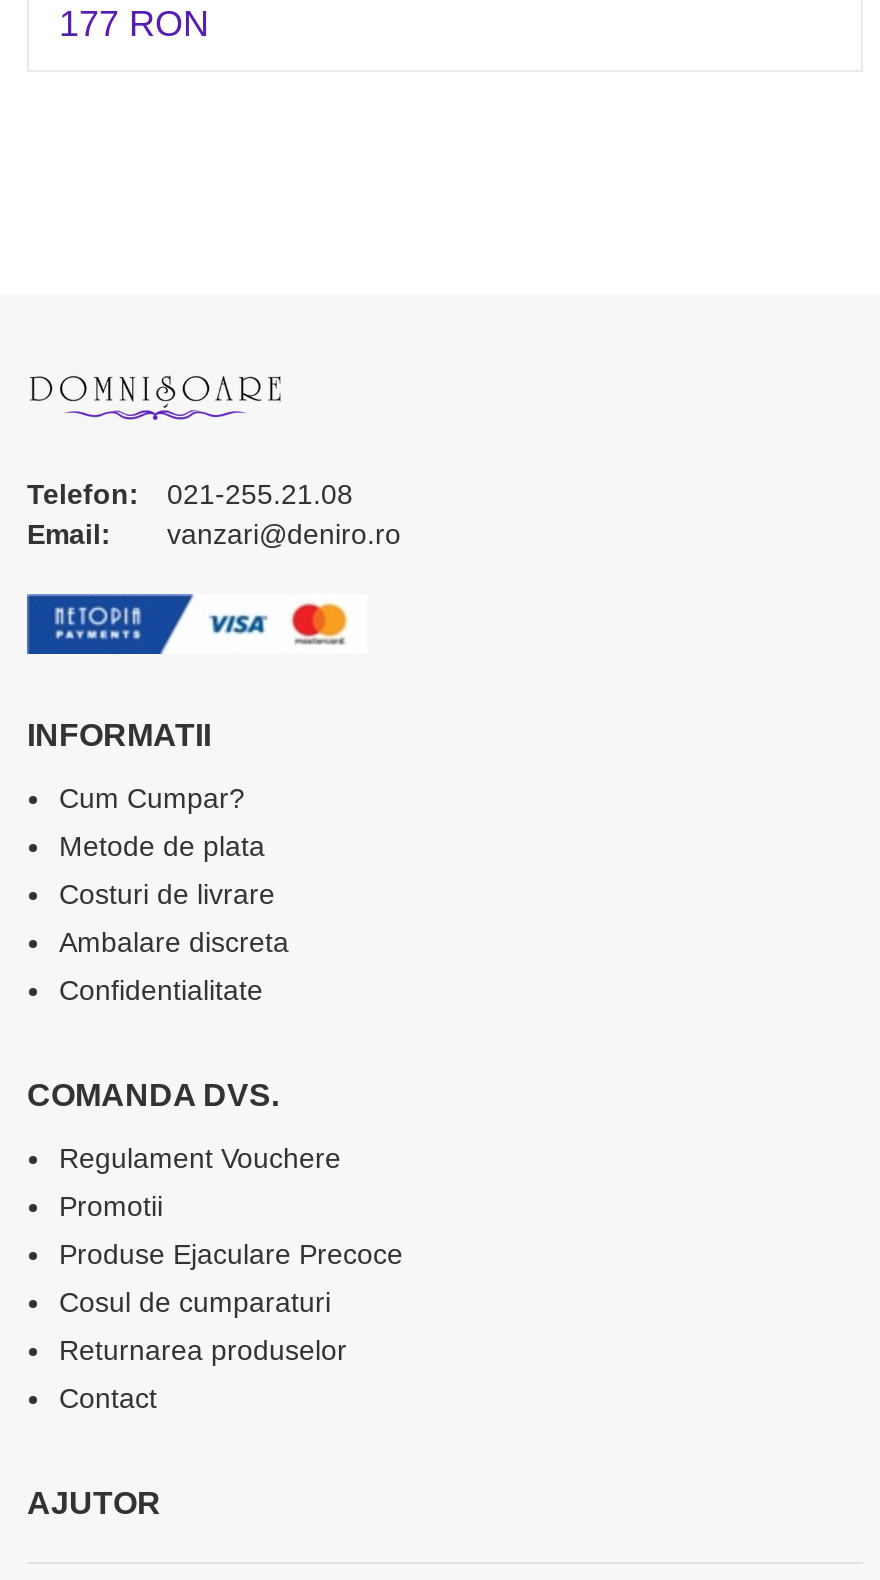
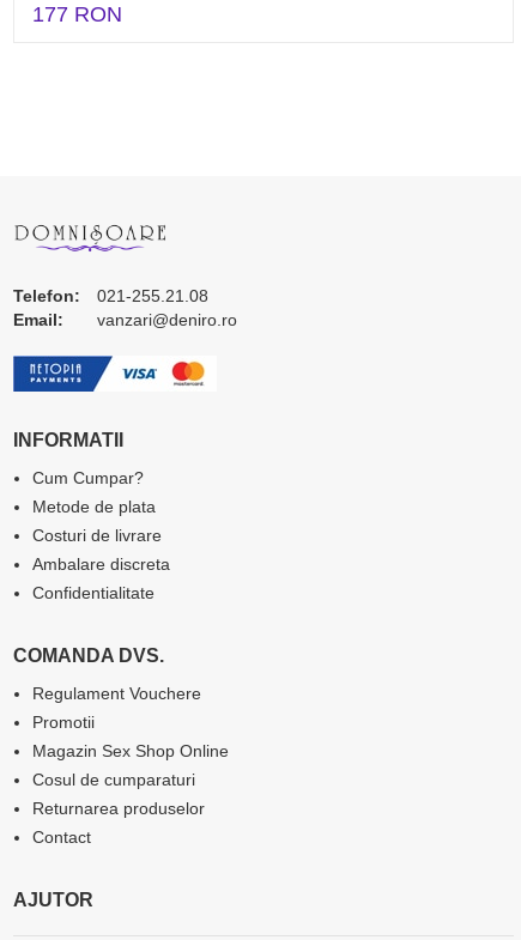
- Produse Ejaculare Precoce
+ Magazin Sex Shop Online
